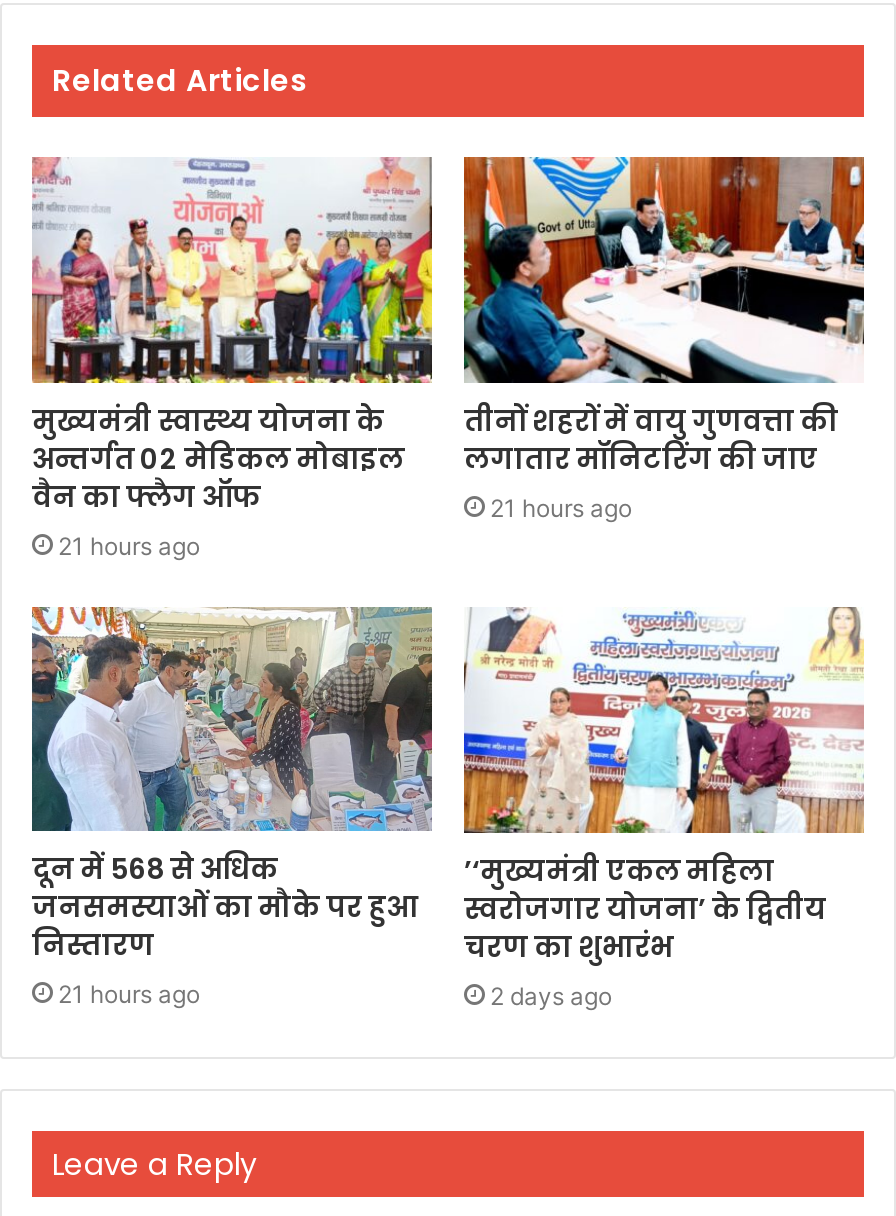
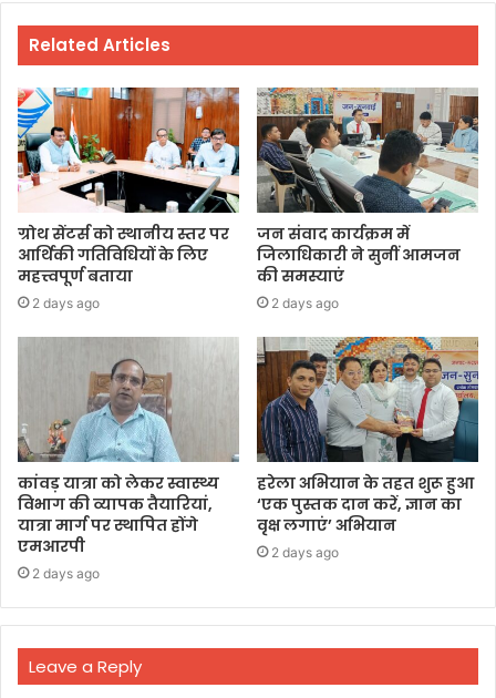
- [image]
- मुख्यमंत्री स्वास्थ्य योजना के
- अन्तर्गत 02 मेडिकल मोबाइल
- वैन का फ्लैग ऑफ
- 21 hours ago
+ [image]
+ ग्रोथ सेंटर्स को स्थानीय स्तर पर
+ आर्थिकी गतिविधियों के लिए
+ महत्त्वपूर्ण बताया
+ 2 days ago

- [image]
- तीनों शहरों में वायु गुणवत्ता की
- लगातार मॉनिटरिंग की जाए
- 21 hours ago
+ [image]
+ जन संवाद कार्यक्रम में
+ जिलाधिकारी ने सुनीं आमजन
+ की समस्याएं
+ 2 days ago

- [image]
- दून में 568 से अधिक
- जनसमस्याओं का मौके पर हुआ
- निस्तारण
- 21 hours ago
+ [image]
+ कांवड़ यात्रा को लेकर स्वास्थ्य
+ विभाग की व्यापक तैयारियां,
+ यात्रा मार्ग पर स्थापित होंगे
+ एमआरपी
+ 2 days ago

- [image]
- ’‘मुख्यमंत्री एकल महिला
- स्वरोजगार योजना’ के द्वितीय
- चरण का शुभारंभ
+ [image]
+ हरेला अभियान के तहत शुरू हुआ
+ ‘एक पुस्तक दान करें, ज्ञान का
+ वृक्ष लगाएं’ अभियान
